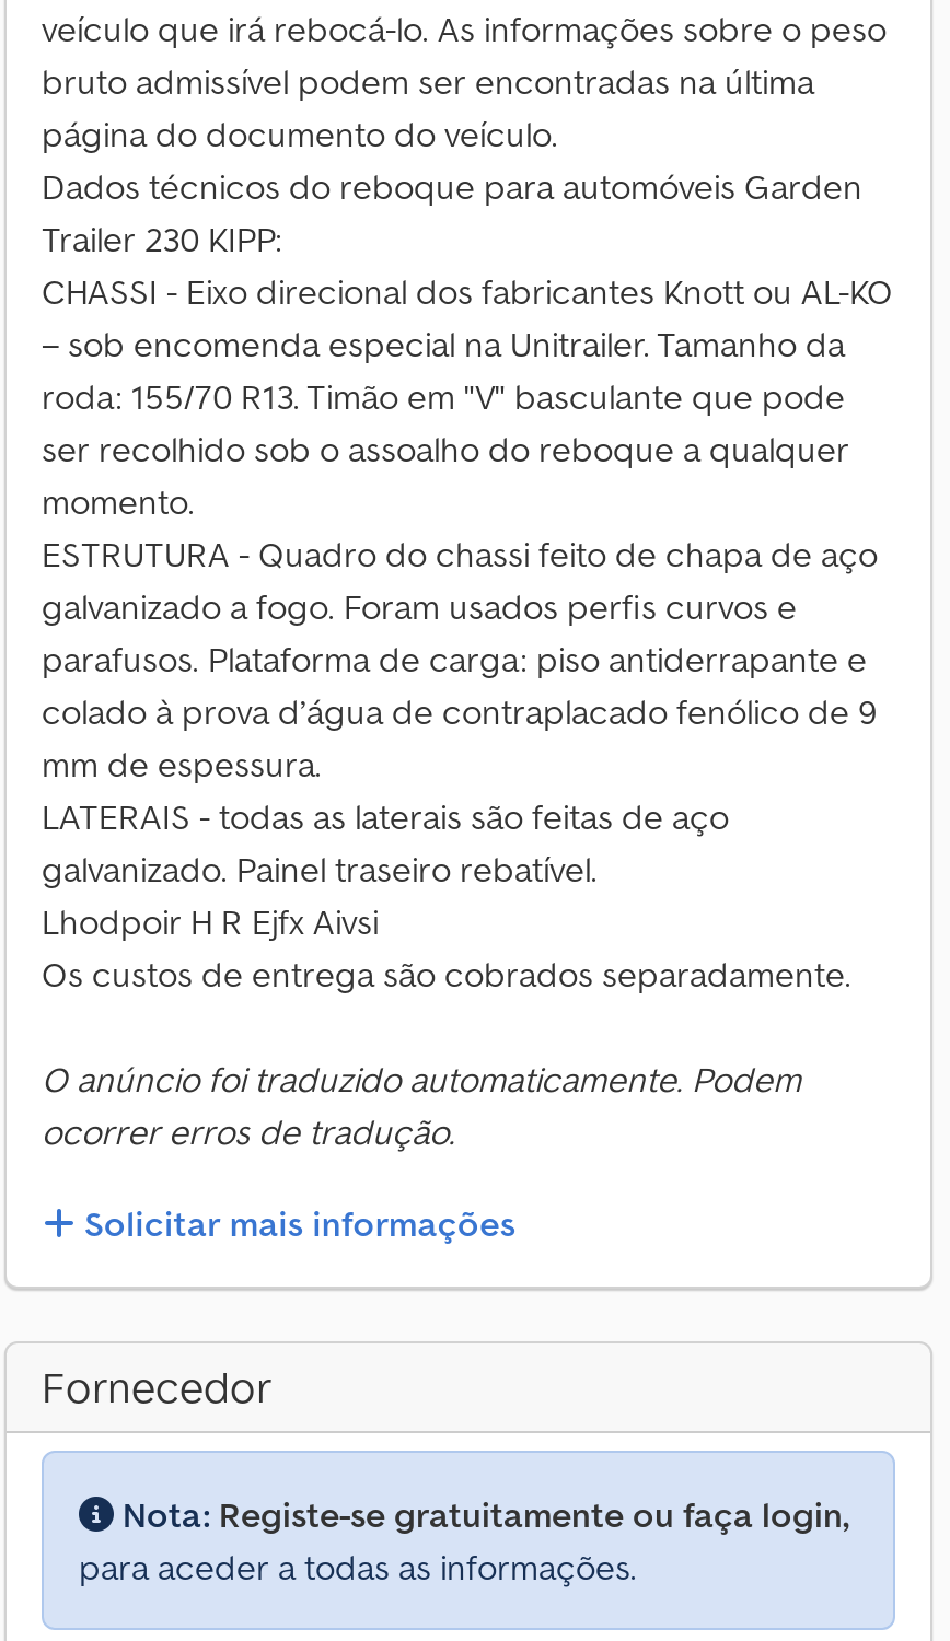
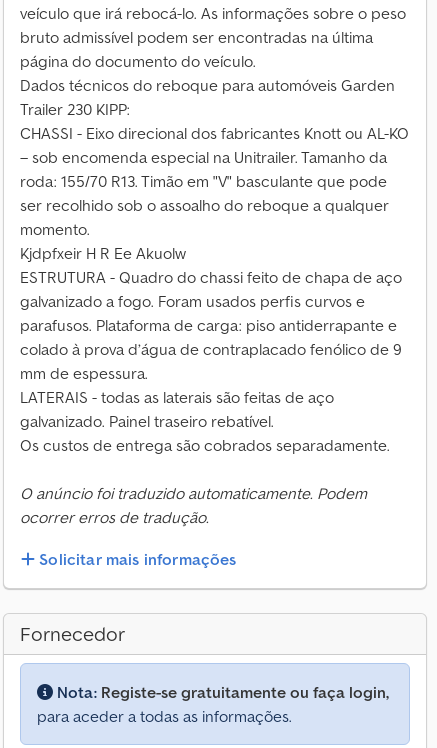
+ Kjdpfxeir H R Ee Akuolw

moved down: ESTRUTURA - Quadro do chassi feito de chapa de aço | galvanizado a fogo. Foram usados perfis curvos e | parafusos. Plataforma de carga: piso antiderrapante e | colado à prova d’água de contraplacado fenólico de 9 | mm de espessura. | LATERAIS - todas as laterais são feitas de aço | galvanizado. Painel traseiro rebatível.

- Lhodpoir H R Ejfx Aivsi
